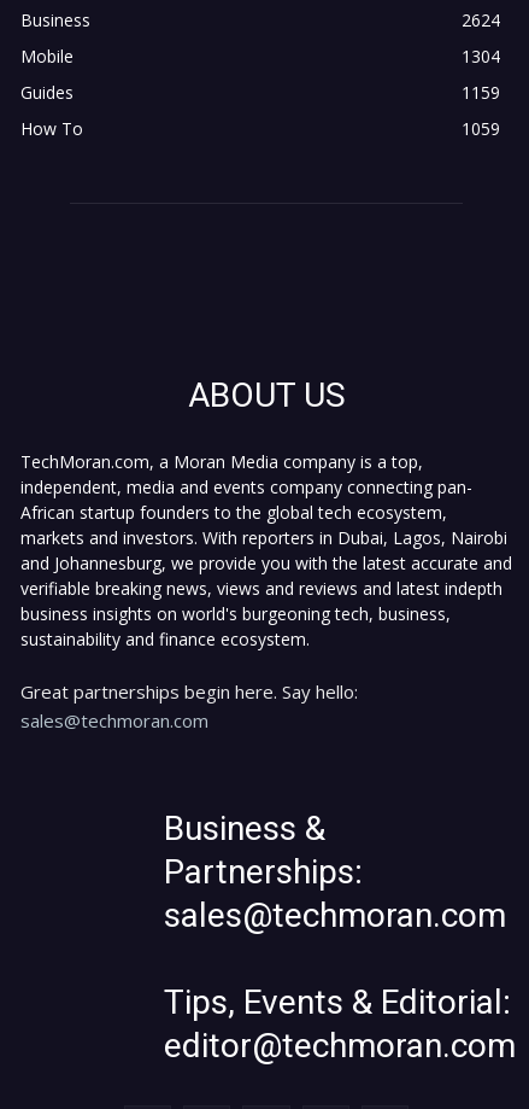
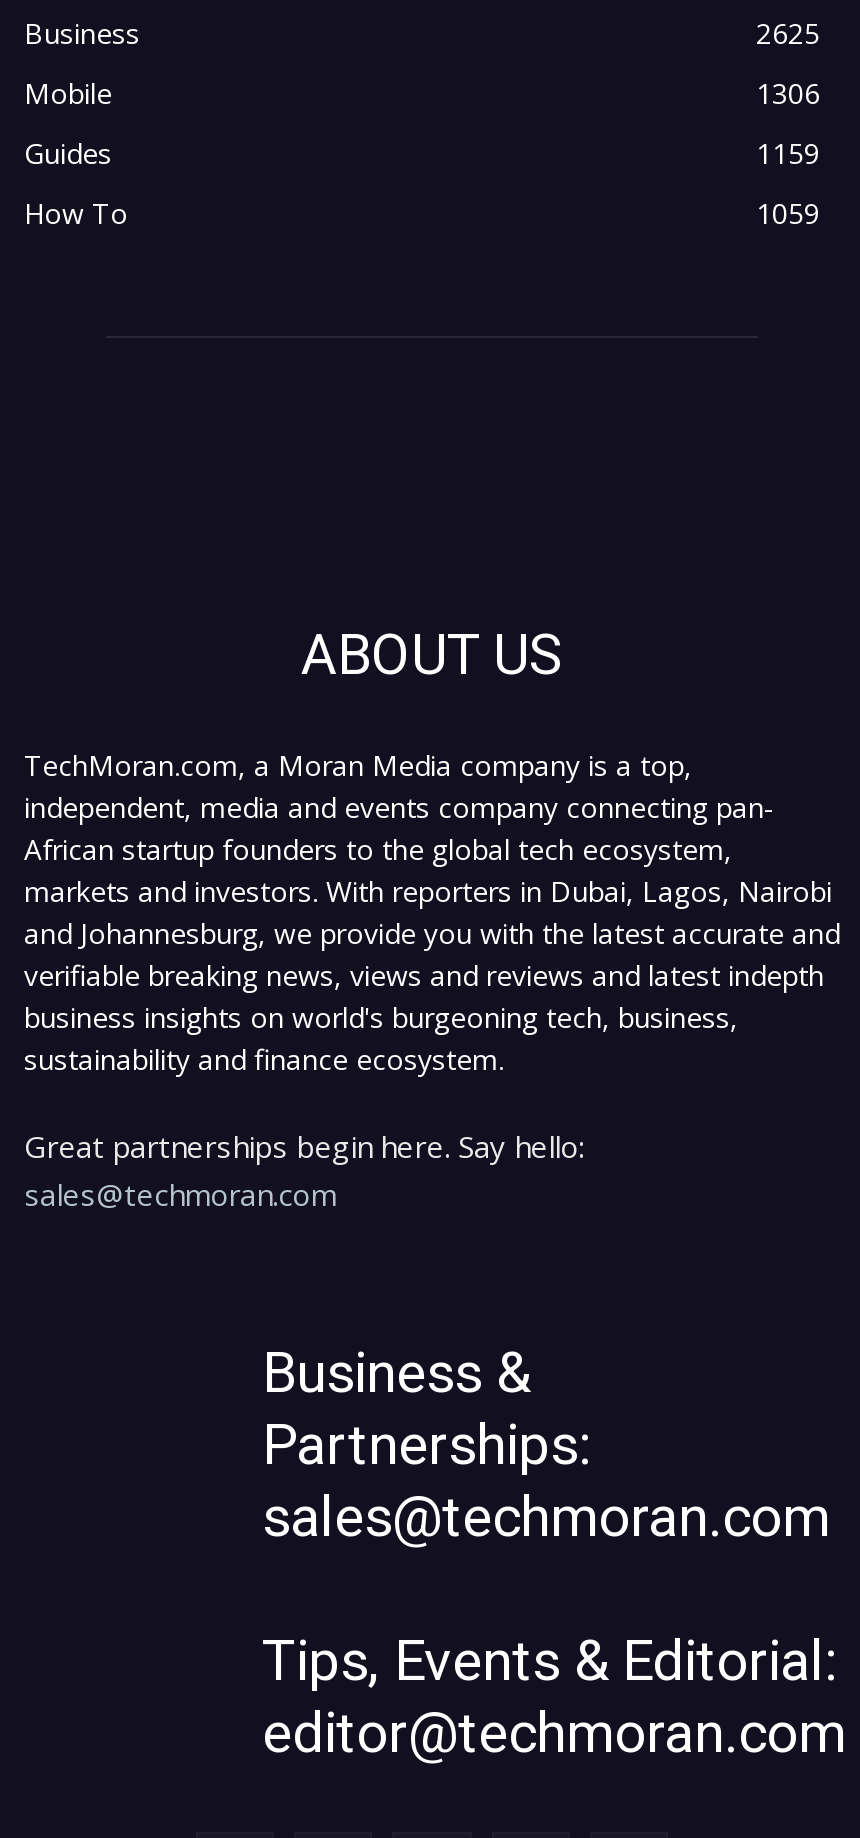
- 2624
+ 2625

- 1304
+ 1306
